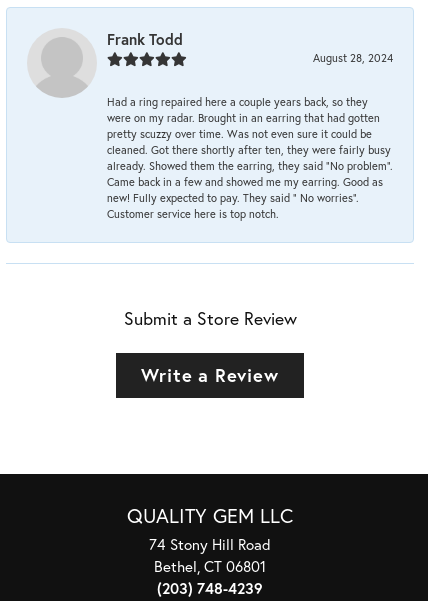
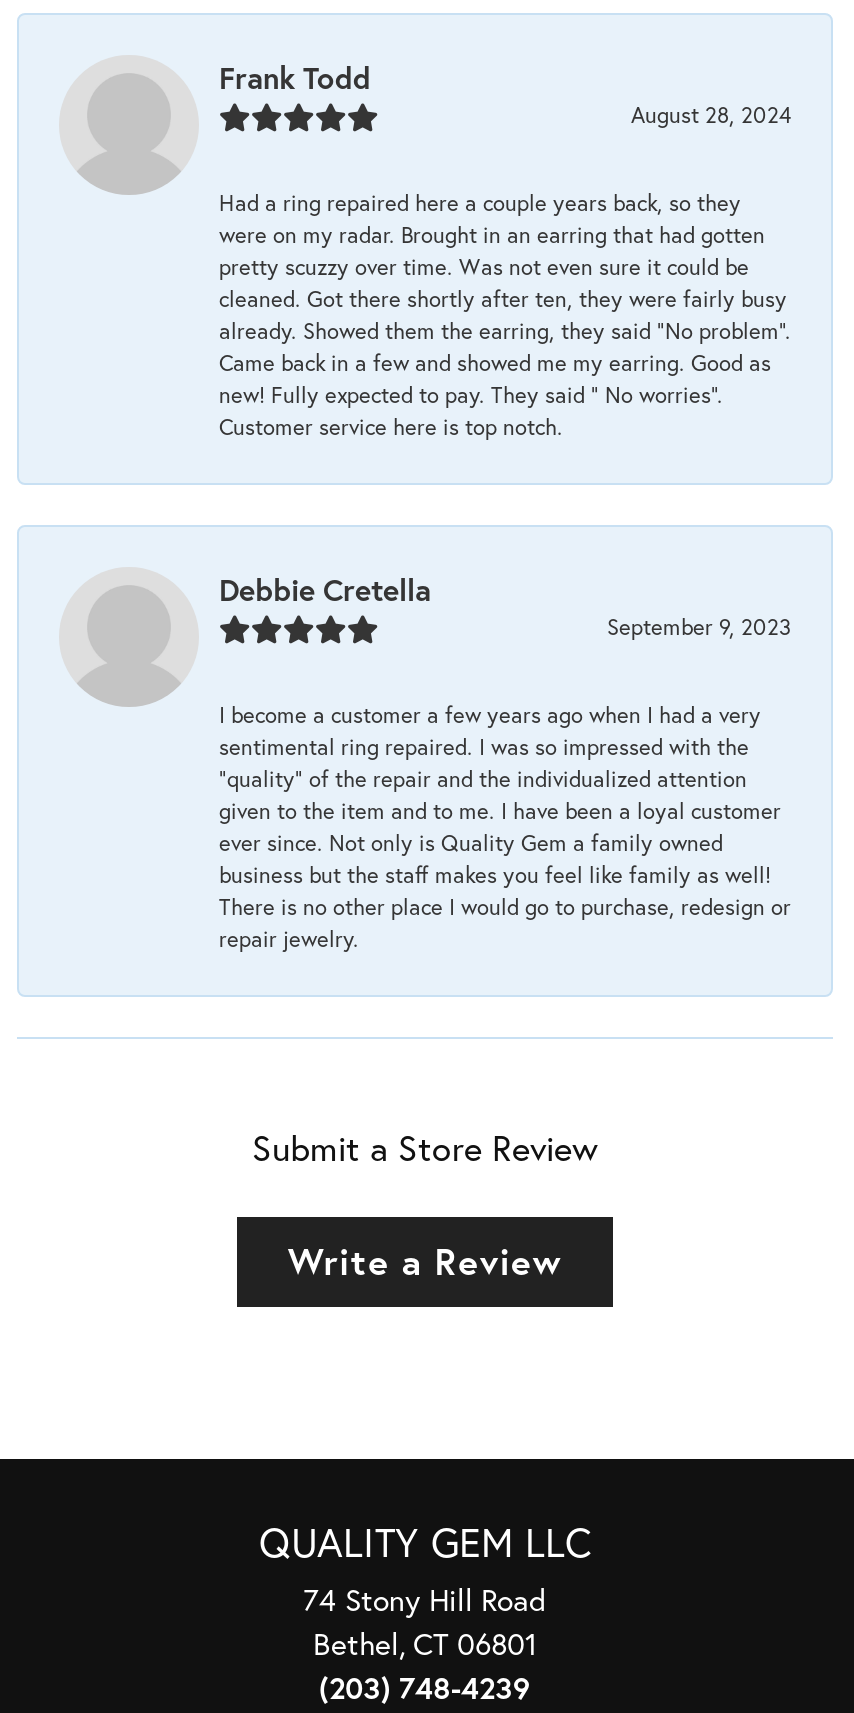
+ Debbie Cretella
+ September 9, 2023
+ I become a customer a few years ago when I had a very
+ sentimental ring repaired. I was so impressed with the
+ “quality” of the repair and the individualized attention
+ given to the item and to me. I have been a loyal customer
+ ever since. Not only is Quality Gem a family owned
+ business but the staff makes you feel like family as well!
+ There is no other place I would go to purchase, redesign or
+ repair jewelry.
